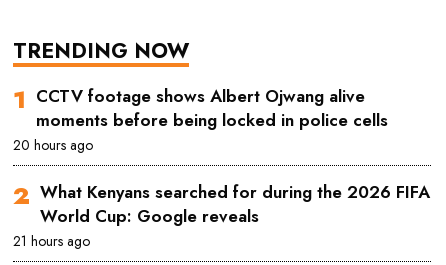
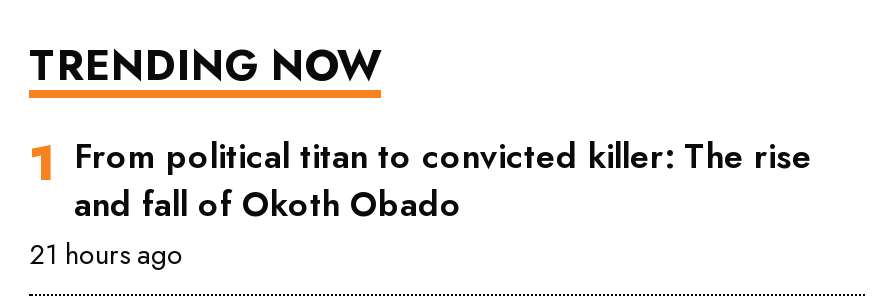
- CCTV footage shows Albert Ojwang alive
- moments before being locked in police cells
- 20 hours ago
- What Kenyans searched for during the 2026 FIFA
- World Cup: Google reveals
+ From political titan to convicted killer: The rise
+ and fall of Okoth Obado
